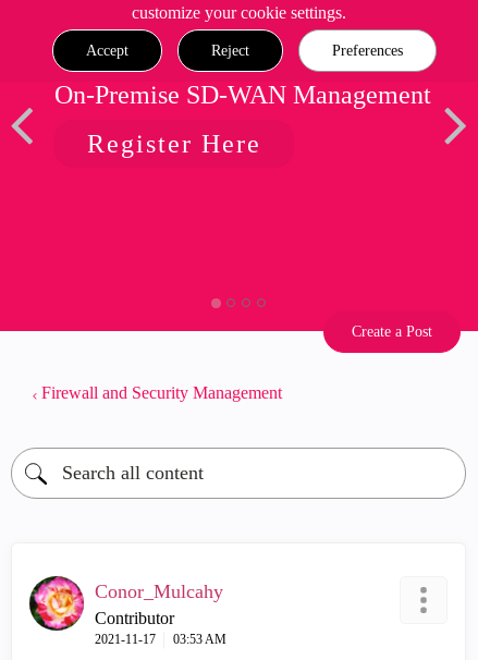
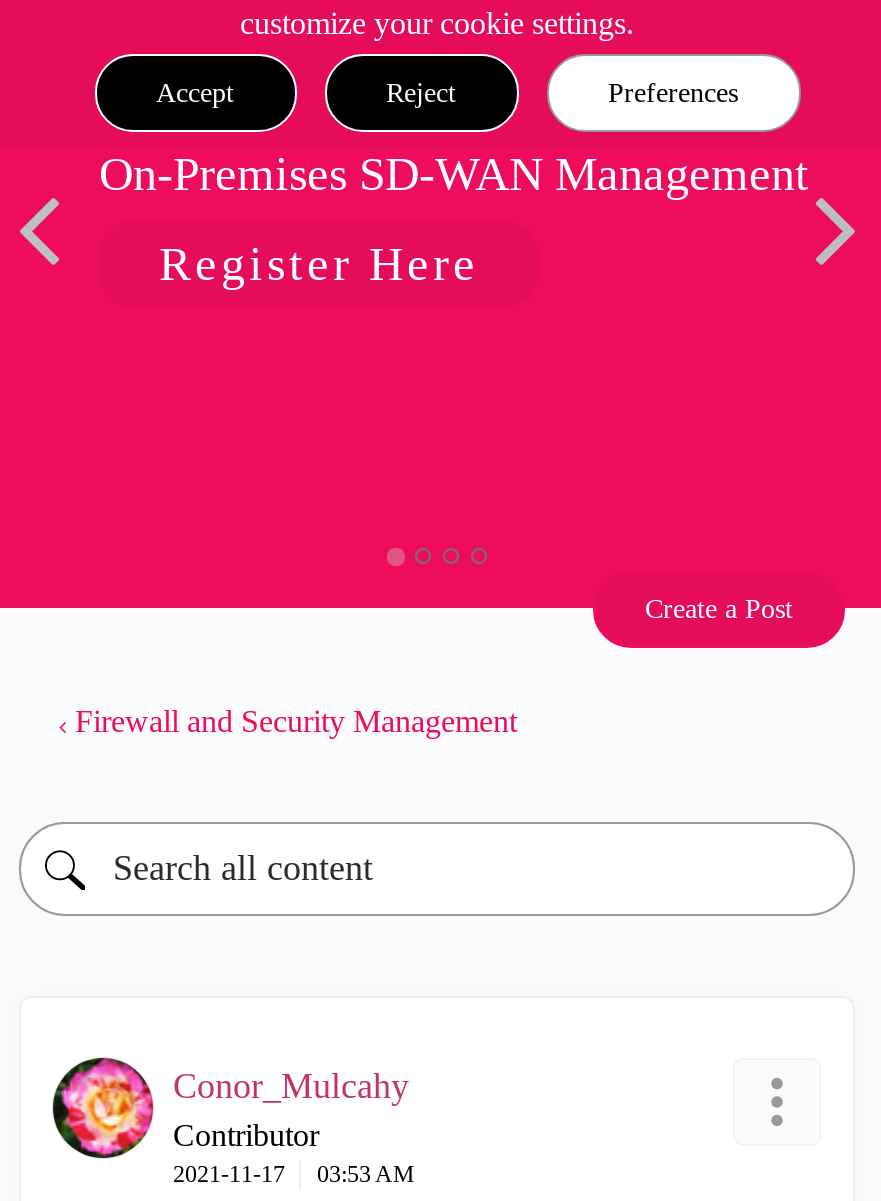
- On-Premise SD-WAN Management
+ On-Premises SD-WAN Management
